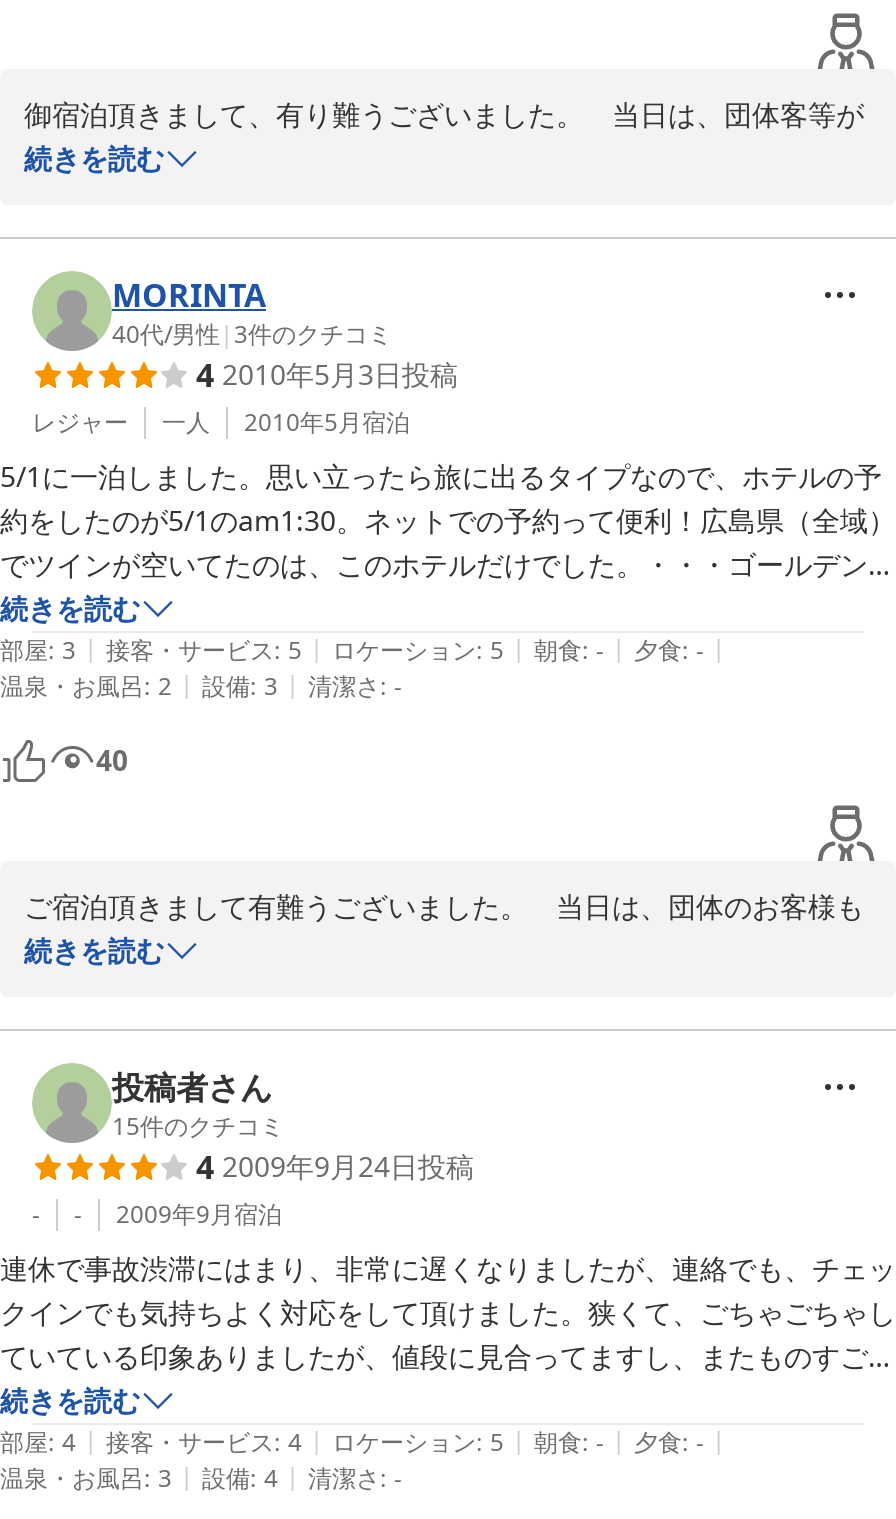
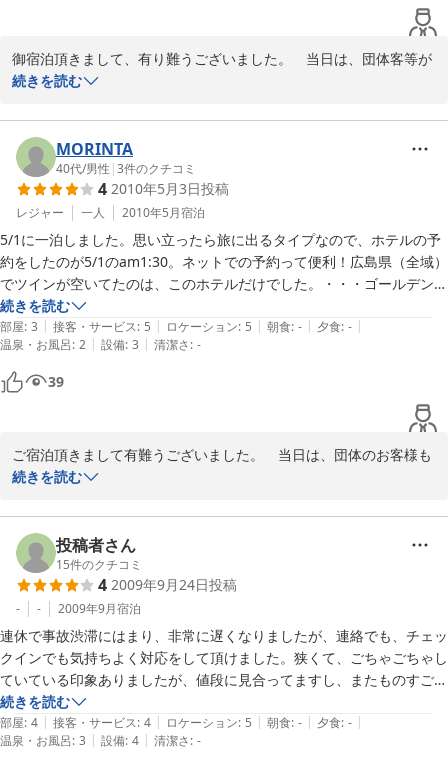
- 40
+ 39
